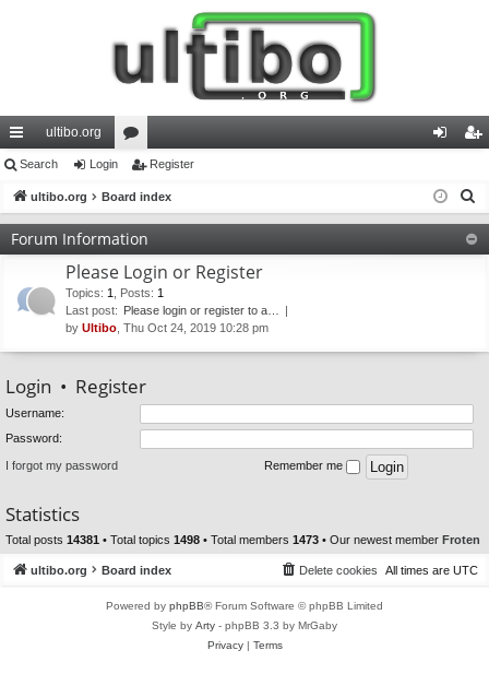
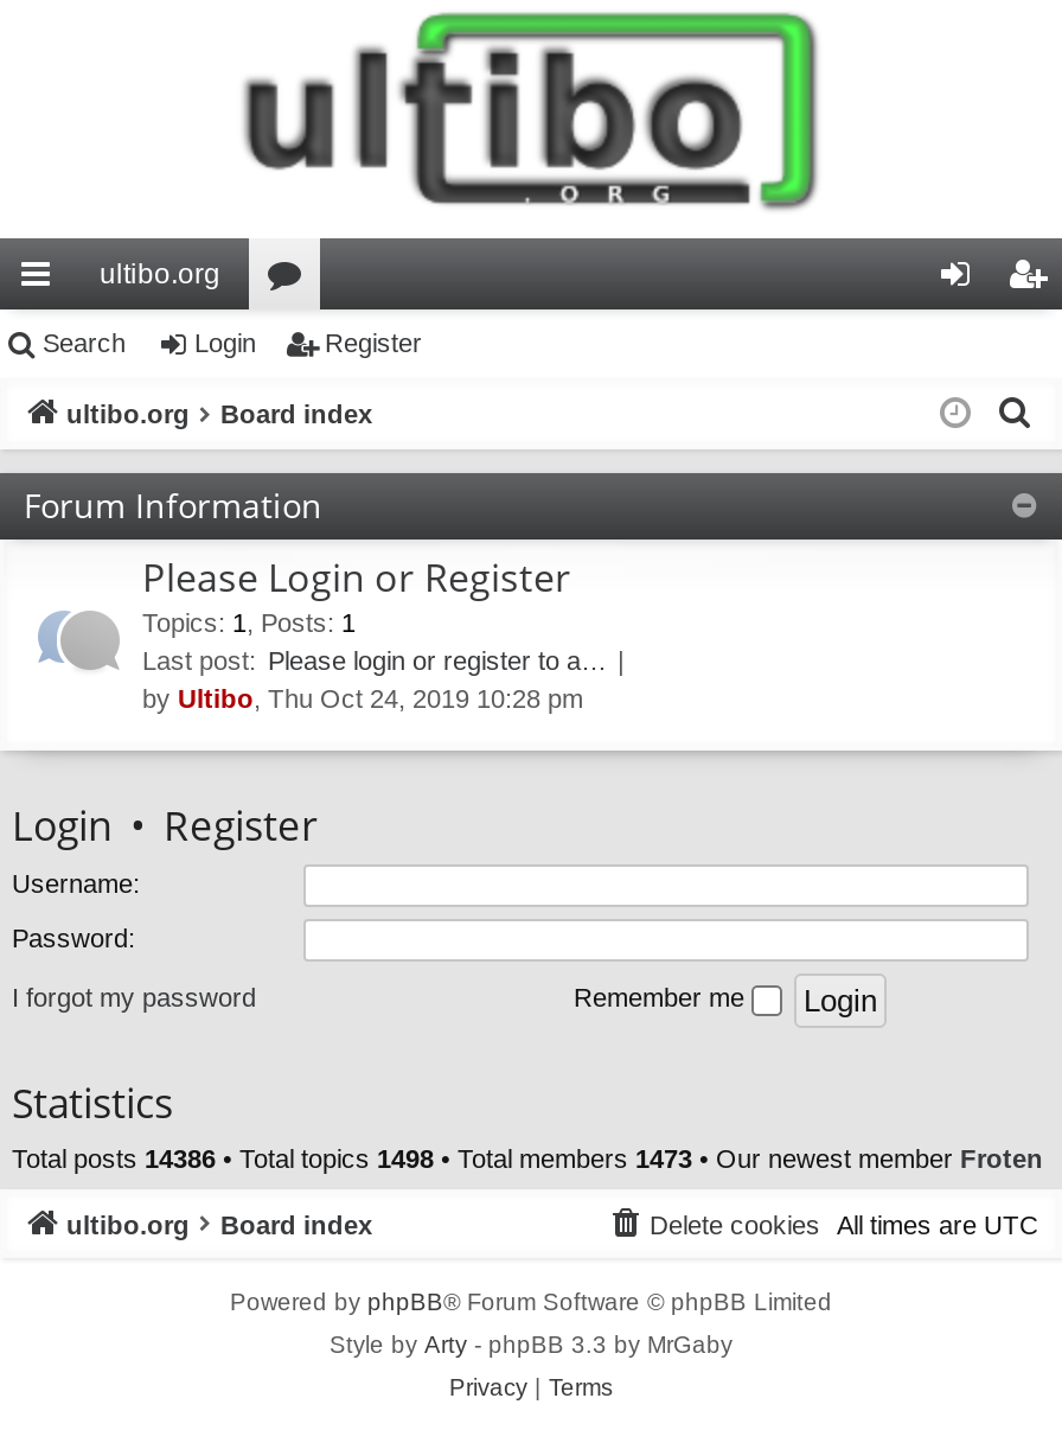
- Total posts 14381 • Total topics 1498 • Total members 1473 • Our newest member Froten
+ Total posts 14386 • Total topics 1498 • Total members 1473 • Our newest member Froten
